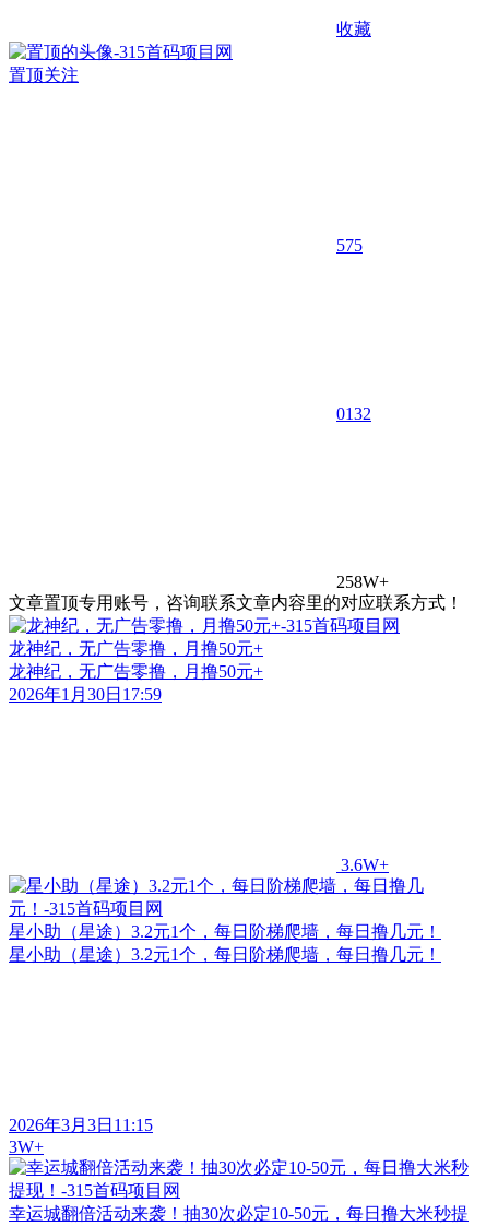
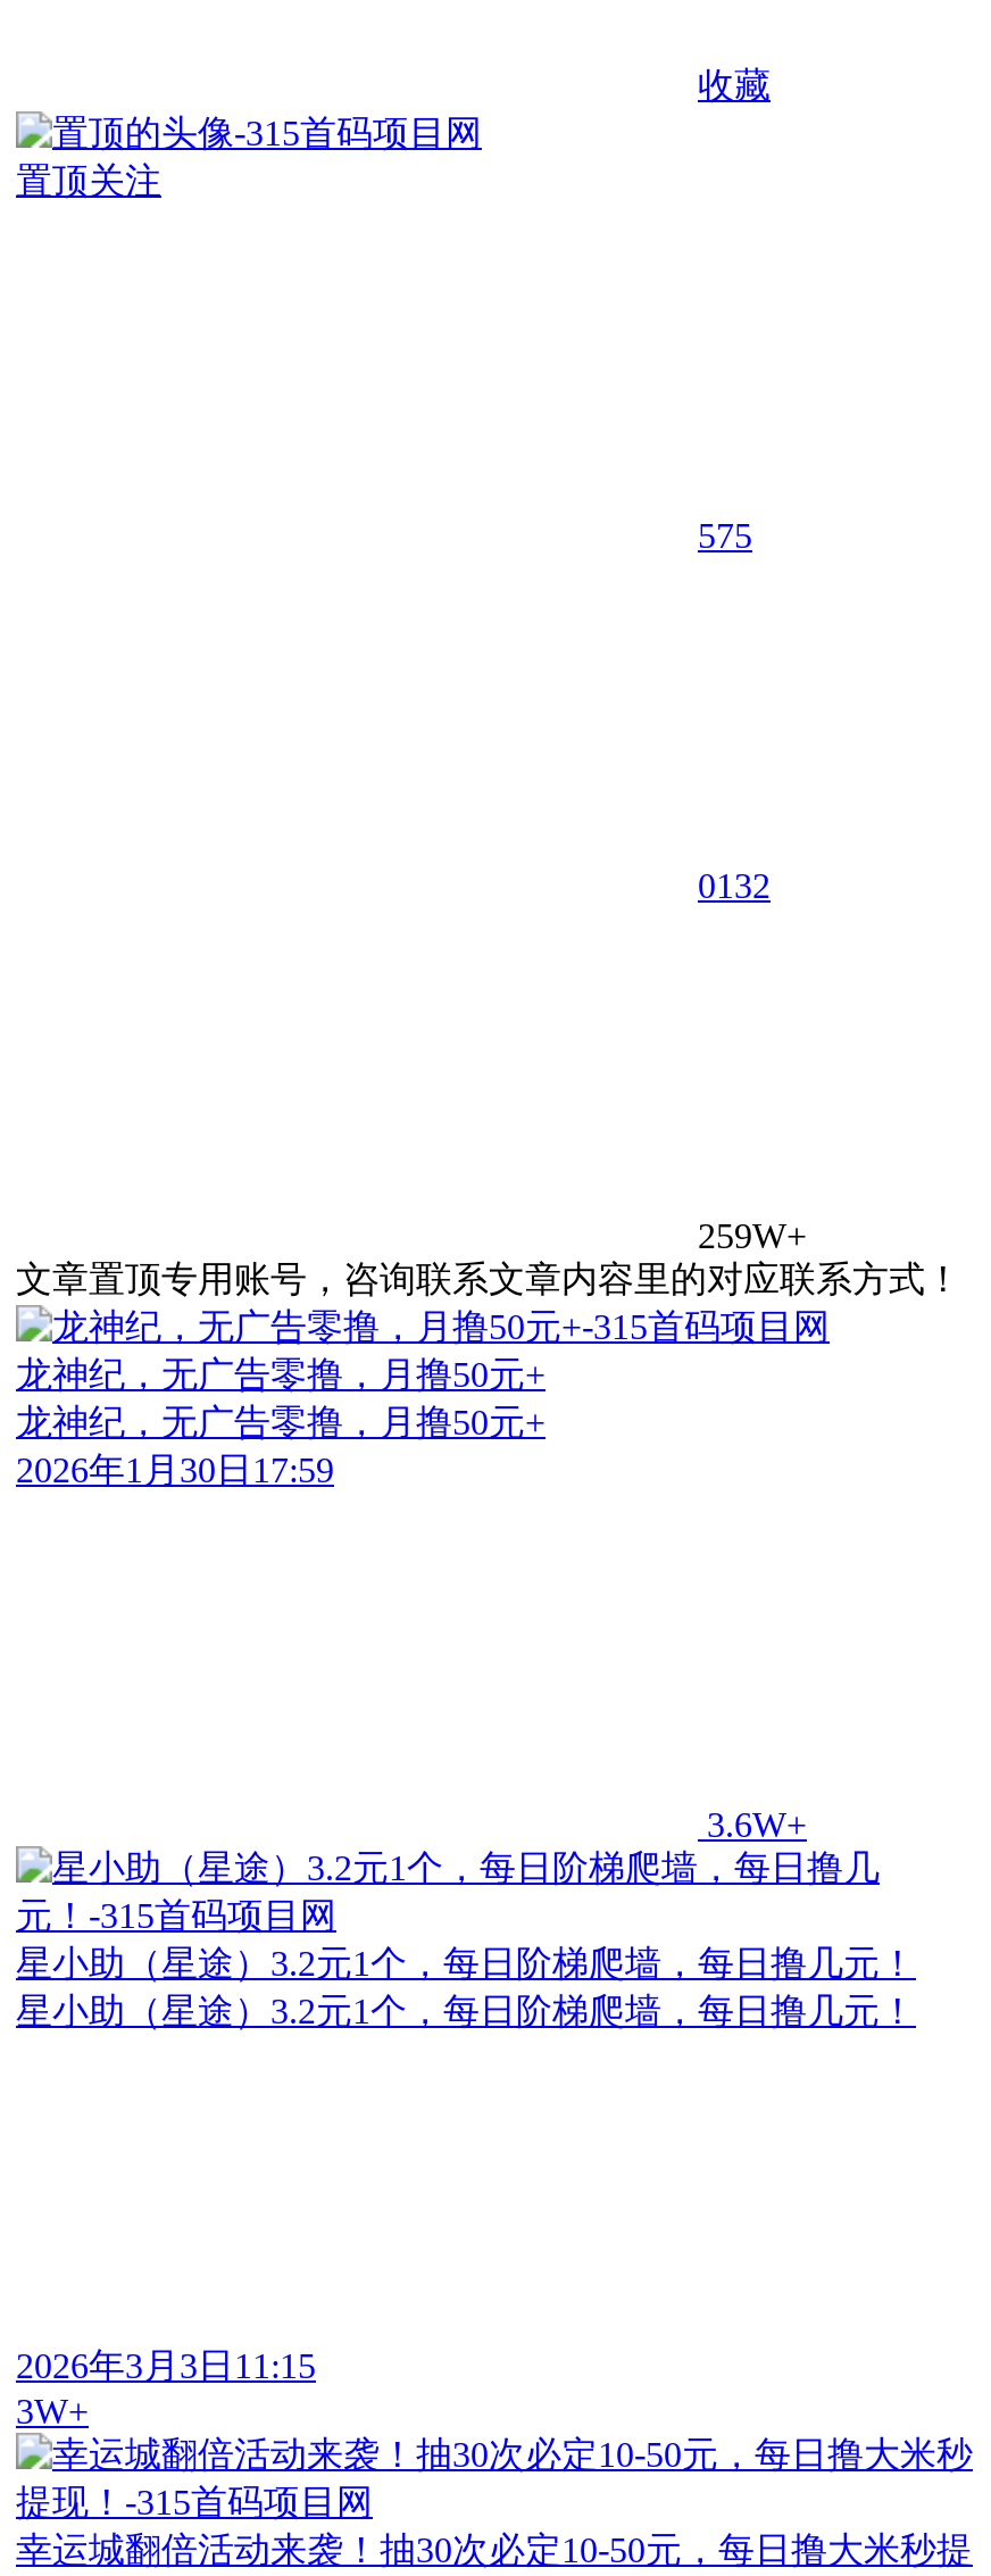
- 258W+
+ 259W+
